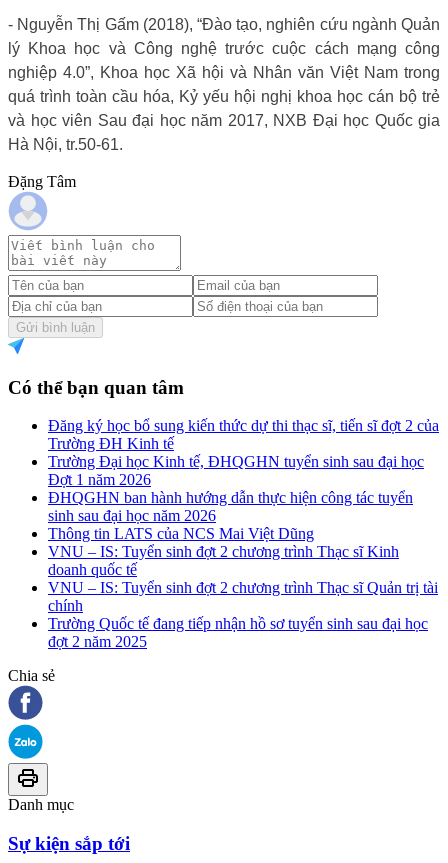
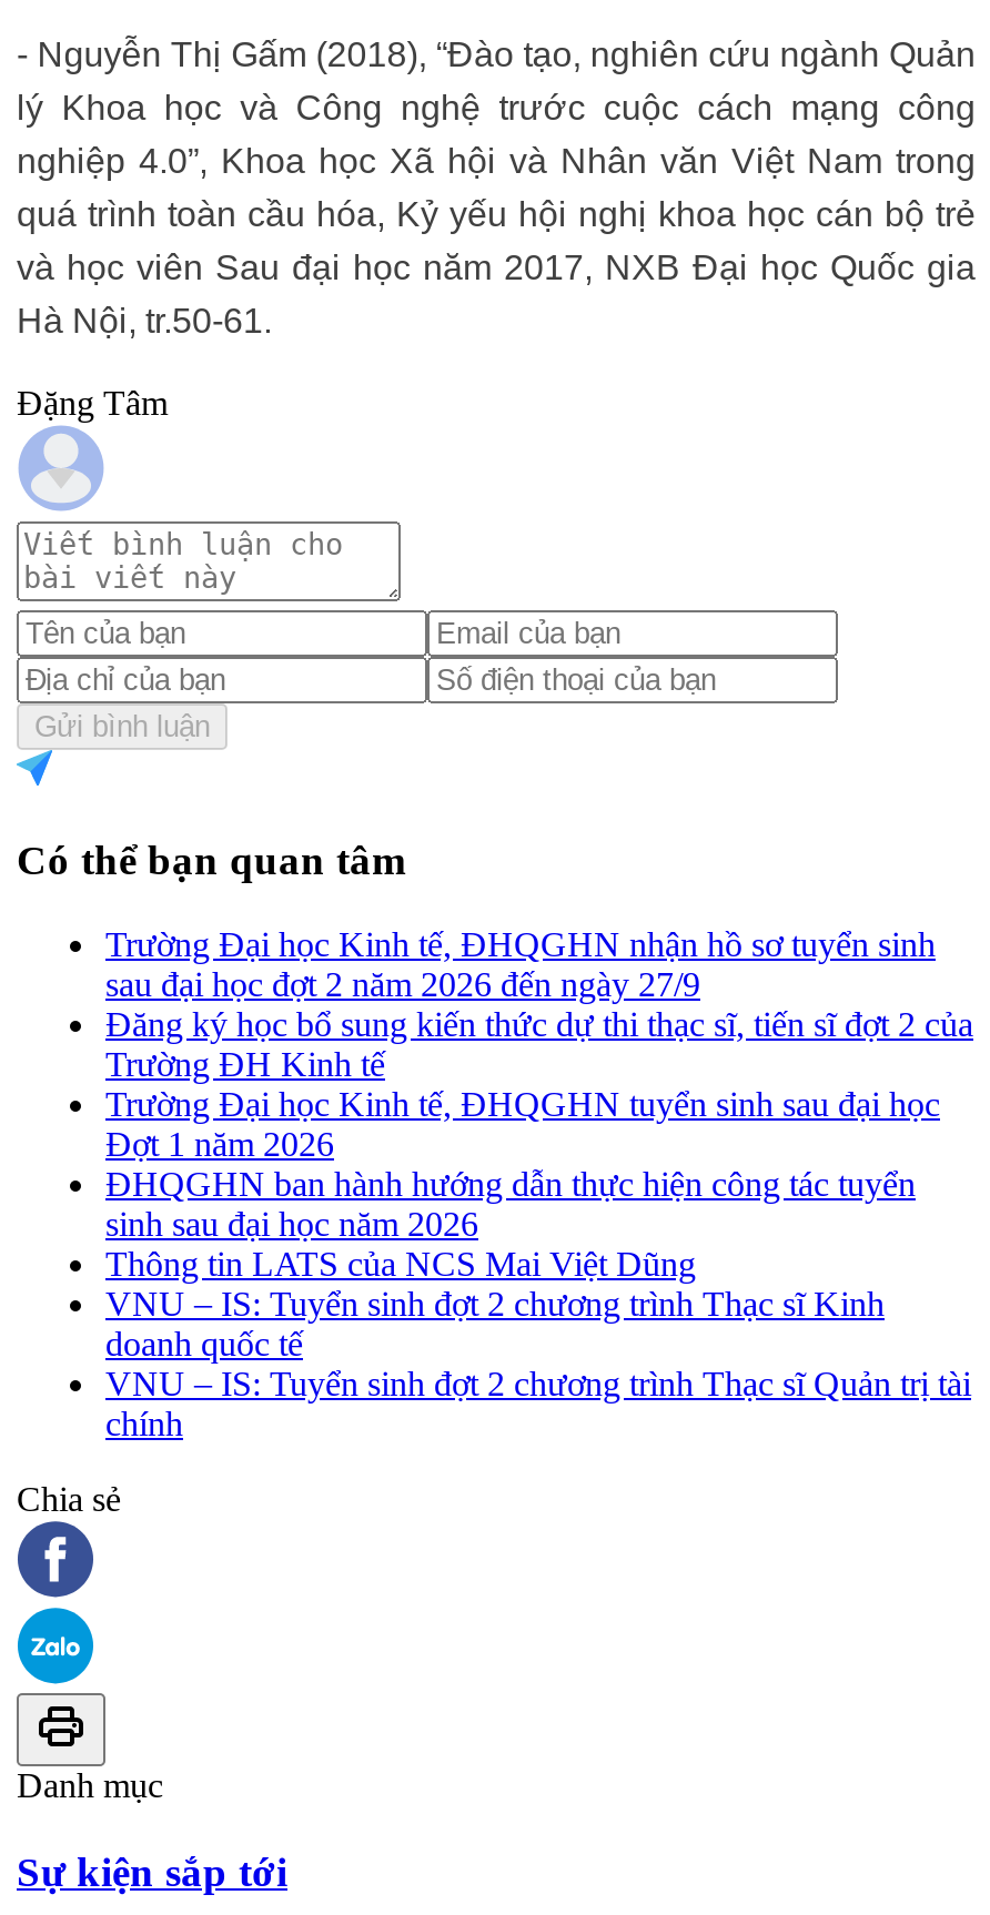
+ Trường Đại học Kinh tế, ĐHQGHN nhận hồ sơ tuyển sinh
+ sau đại học đợt 2 năm 2026 đến ngày 27/9

moved down: Đăng ký học bổ sung kiến thức dự thi thạc sĩ, tiến sĩ đợt 2 của | Trường ĐH Kinh tế | Trường Đại học Kinh tế, ĐHQGHN tuyển sinh sau đại học | ... | VNU – IS: Tuyển sinh đợt 2 chương trình Thạc sĩ Quản trị tài | chính

- Trường Quốc tế đang tiếp nhận hồ sơ tuyển sinh sau đại học
- đợt 2 năm 2025
